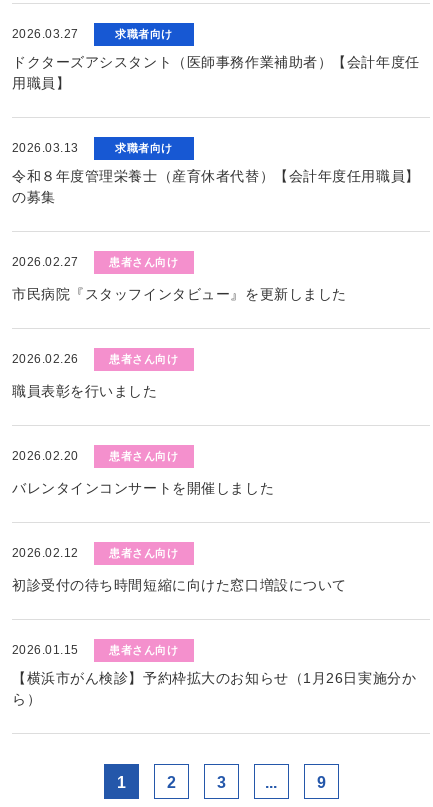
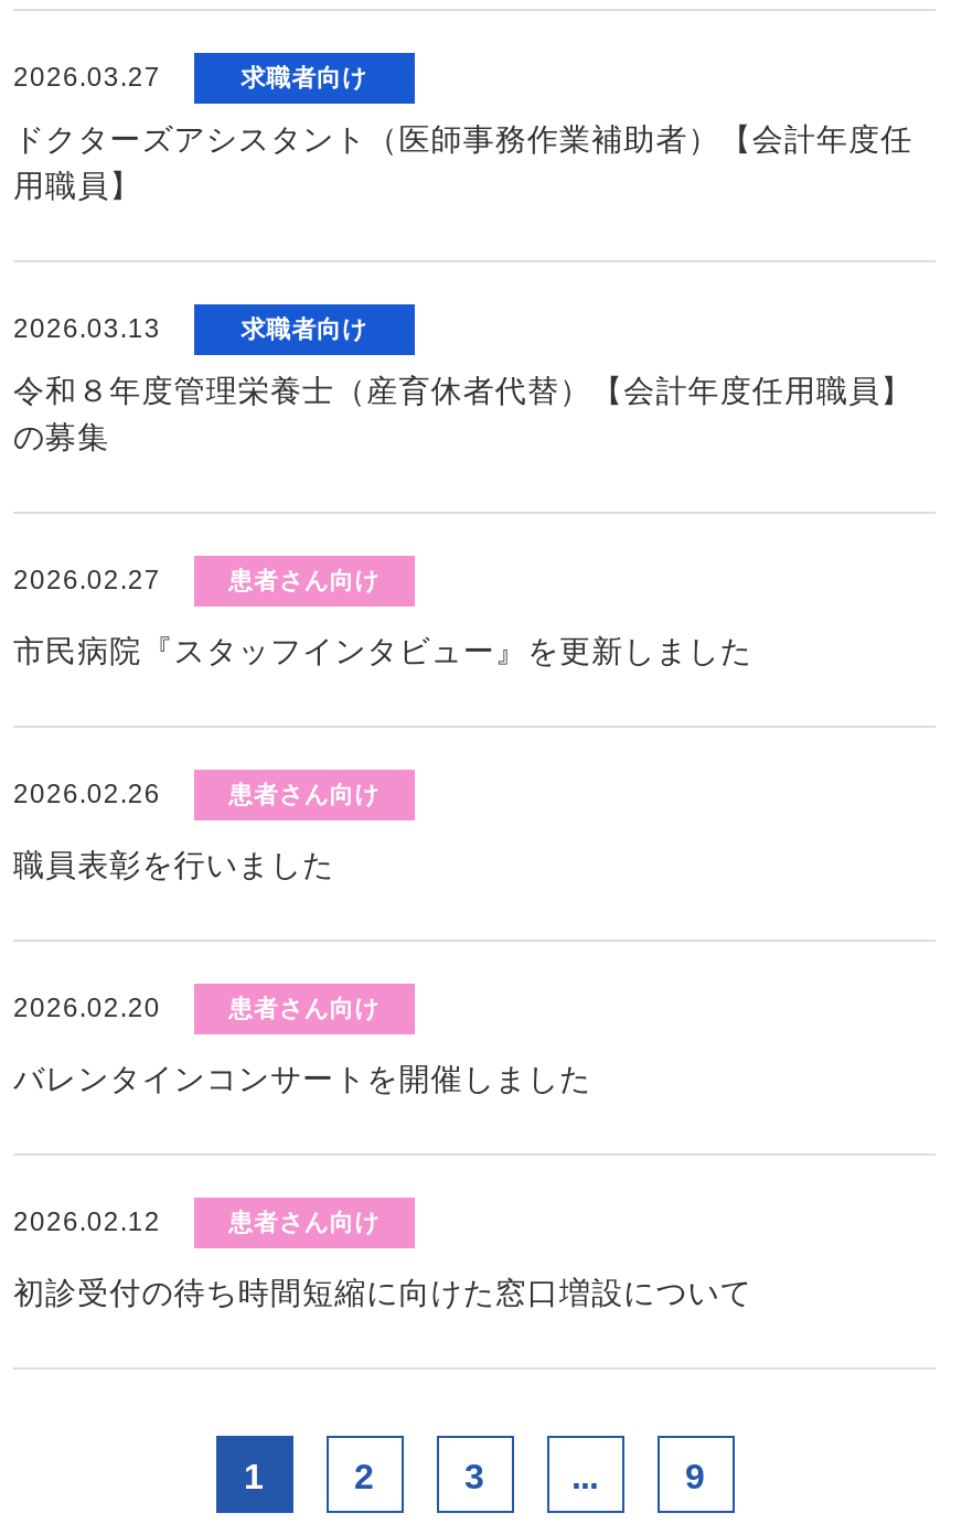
- 2026.01.15
- 患者さん向け
- 【横浜市がん検診】予約枠拡大のお知らせ（1月26日実施分か
- ら）
